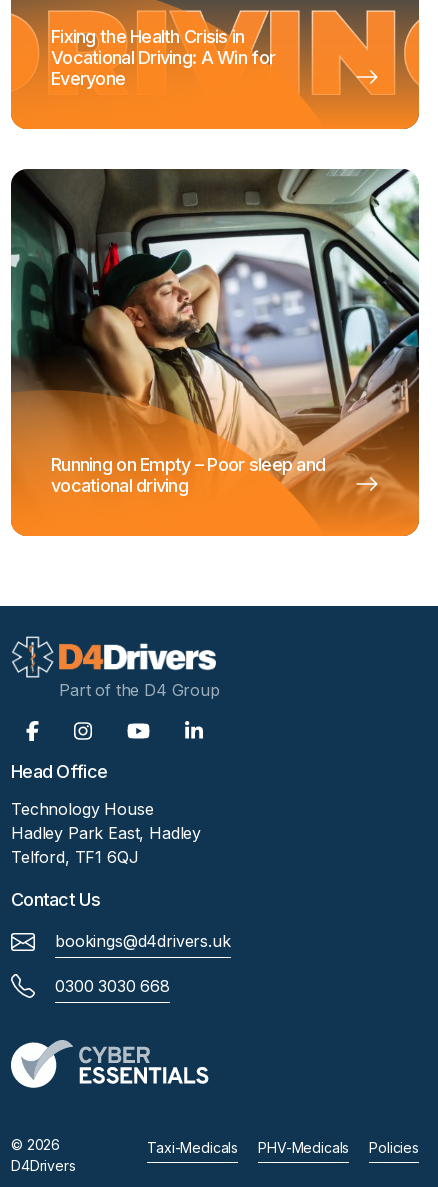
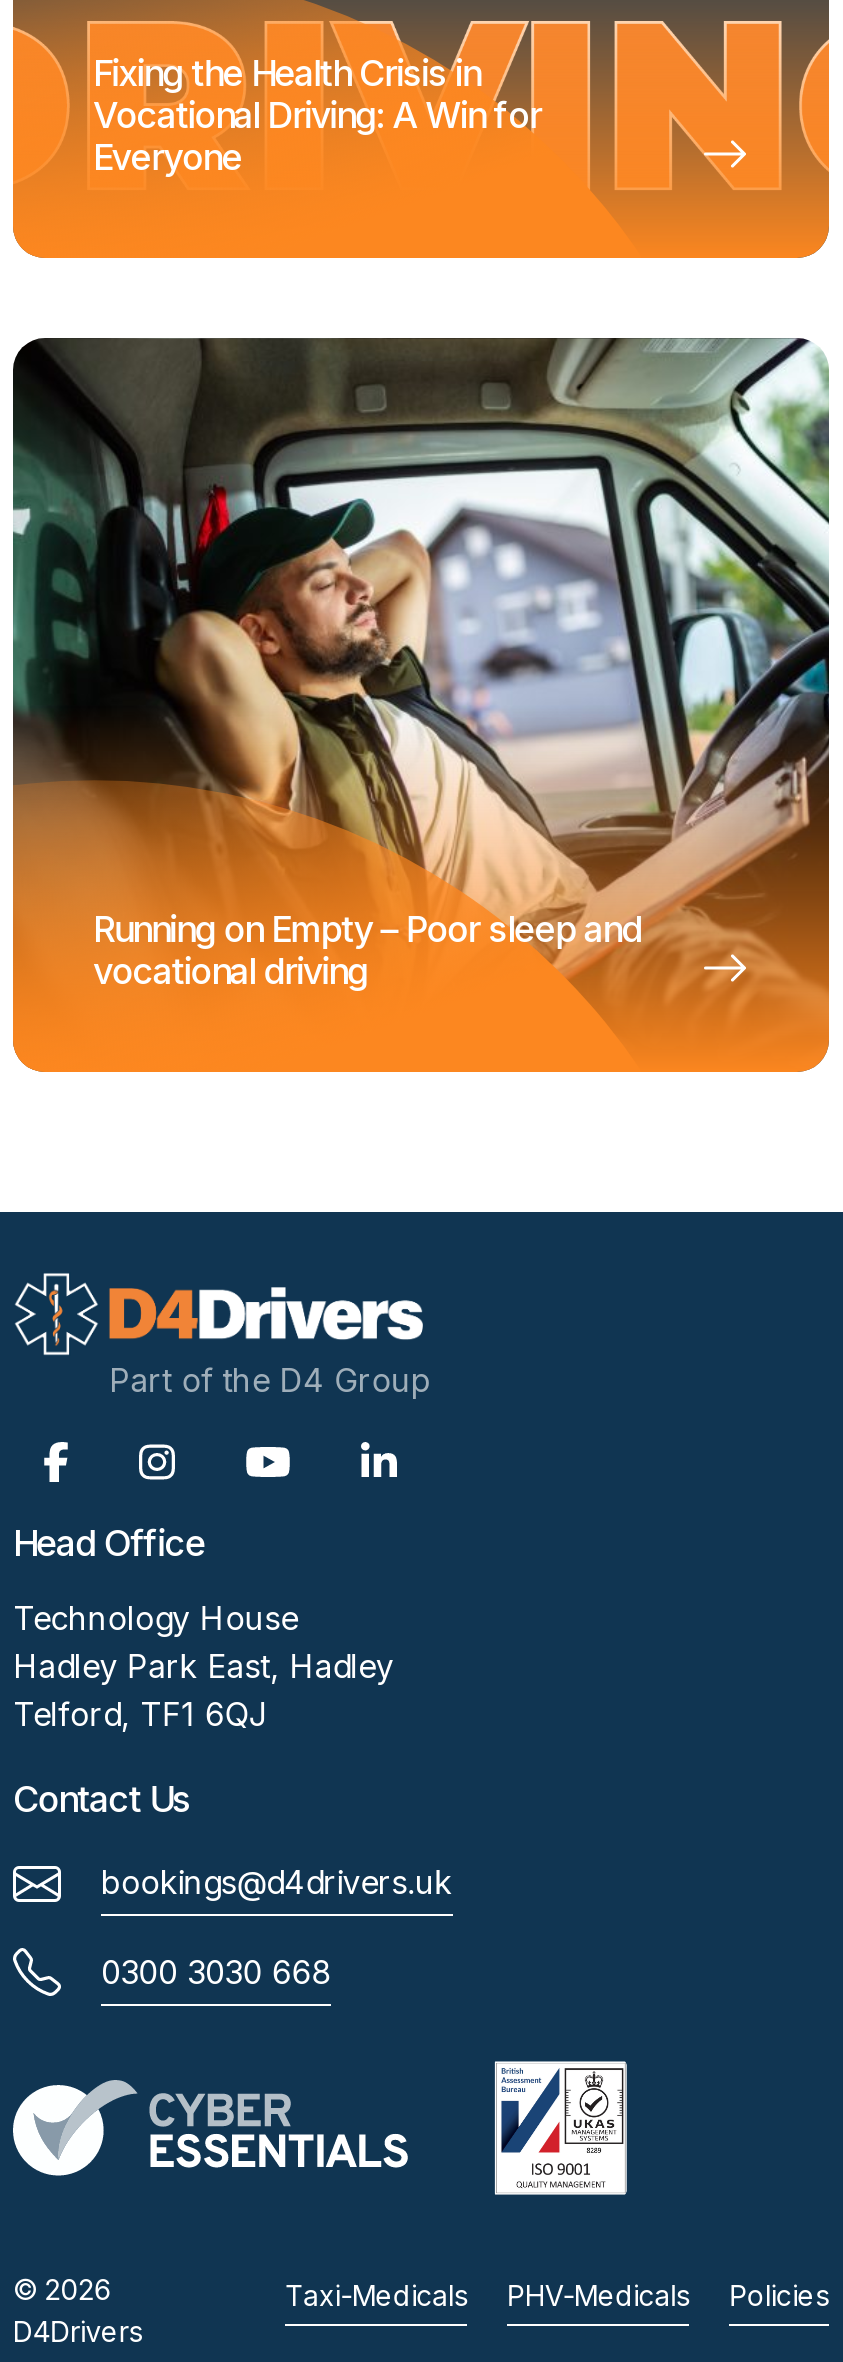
+ [image]
